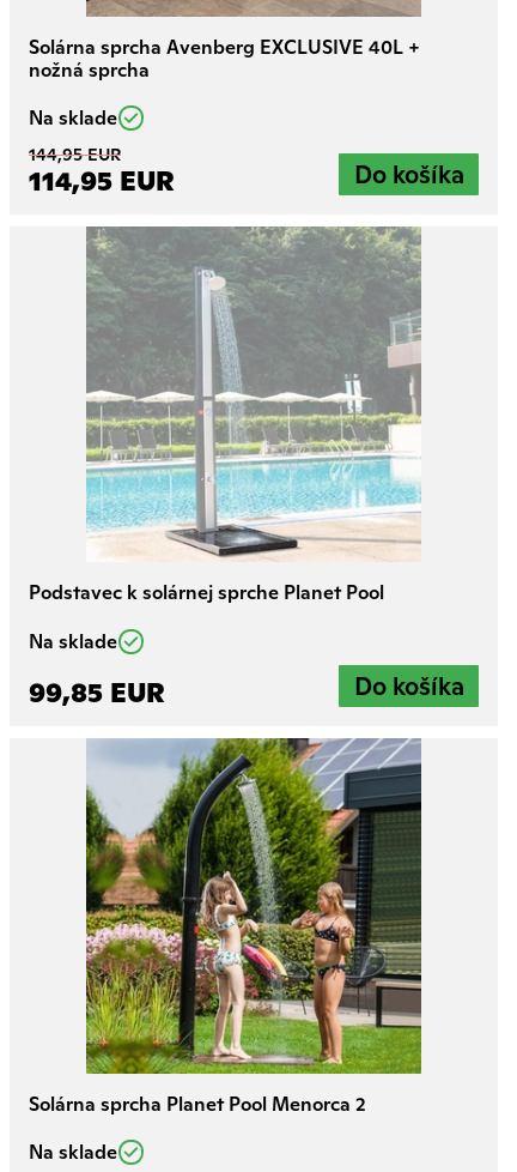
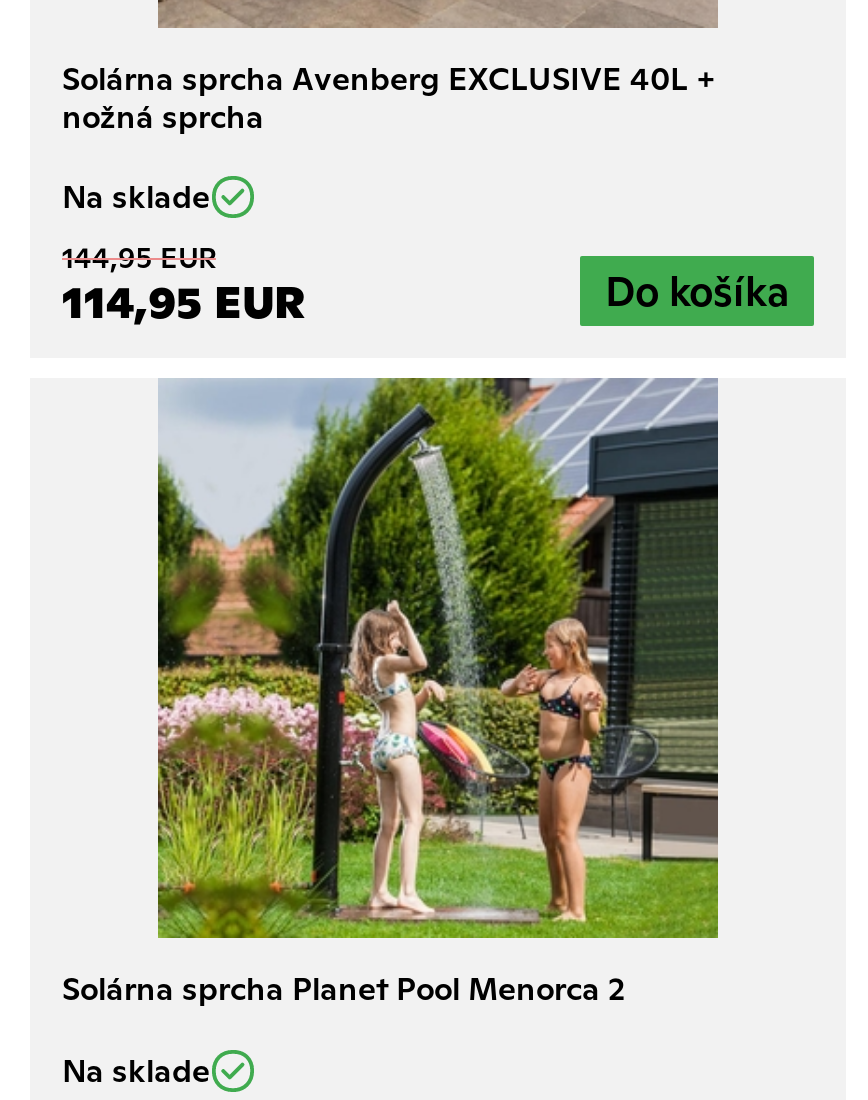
- [image]
- Podstavec k solárnej sprche Planet Pool
- Na sklade
- 99,85 EUR
